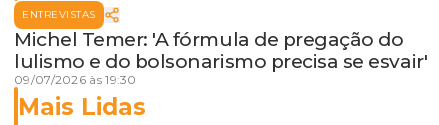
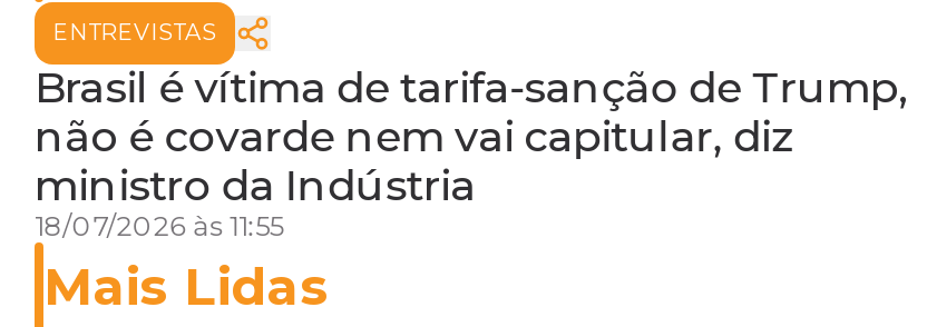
- Michel Temer: 'A fórmula de pregação do
- lulismo e do bolsonarismo precisa se esvair'
- 09/07/2026 às 19:30
+ Brasil é vítima de tarifa-sanção de Trump,
+ não é covarde nem vai capitular, diz
+ ministro da Indústria
+ 18/07/2026 às 11:55
